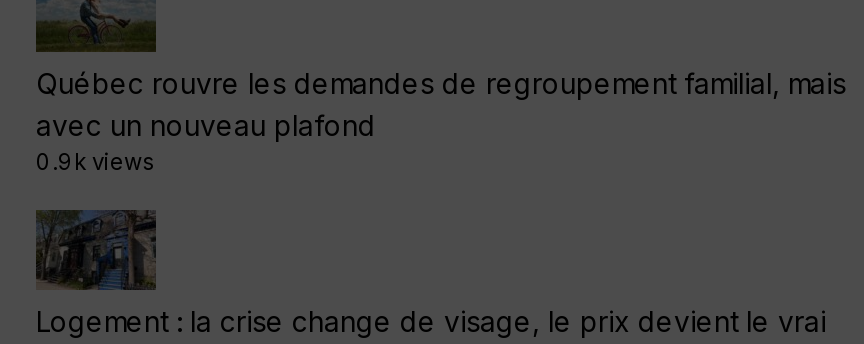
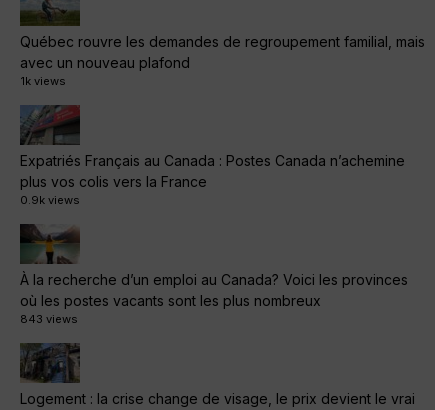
+ 1k views

+ [image]
+ Expatriés Français au Canada : Postes Canada n’achemine
+ plus vos colis vers la France

+ [image]
+ À la recherche d’un emploi au Canada? Voici les provinces
+ où les postes vacants sont les plus nombreux
+ 843 views
